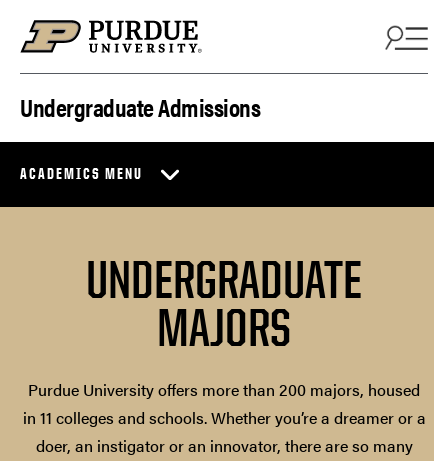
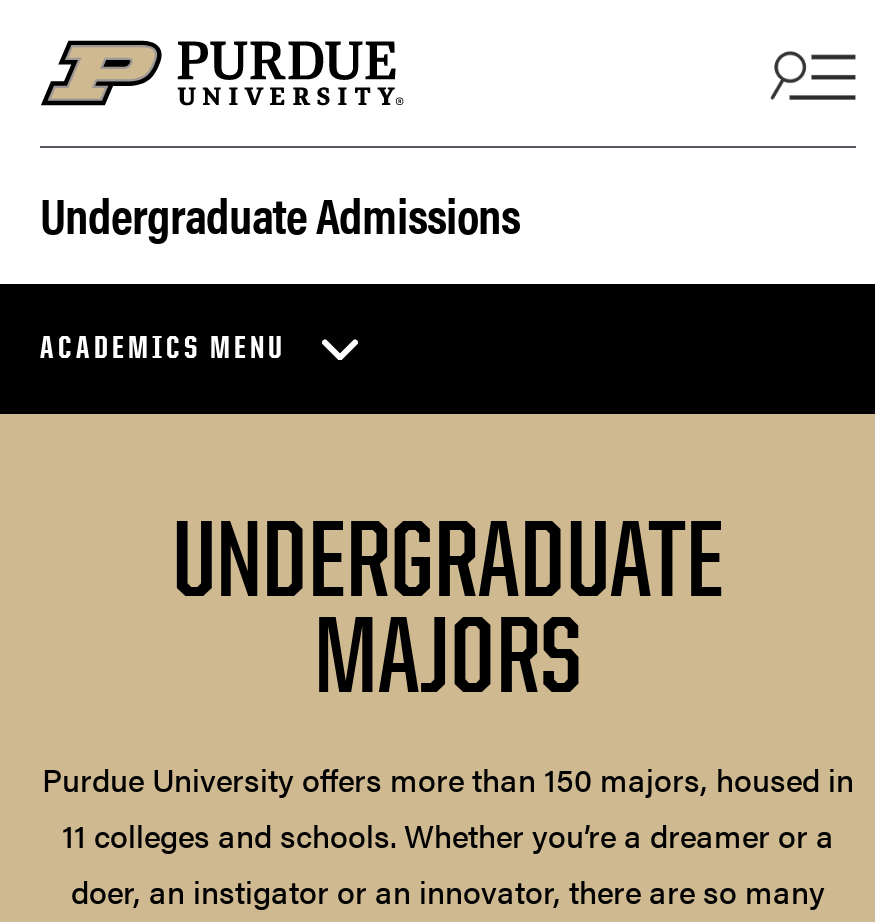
- Purdue University offers more than 200 majors, housed
- in 11 colleges and schools. Whether you’re a dreamer or a
+ Purdue University offers more than 150 majors, housed in
+ 11 colleges and schools. Whether you’re a dreamer or a
